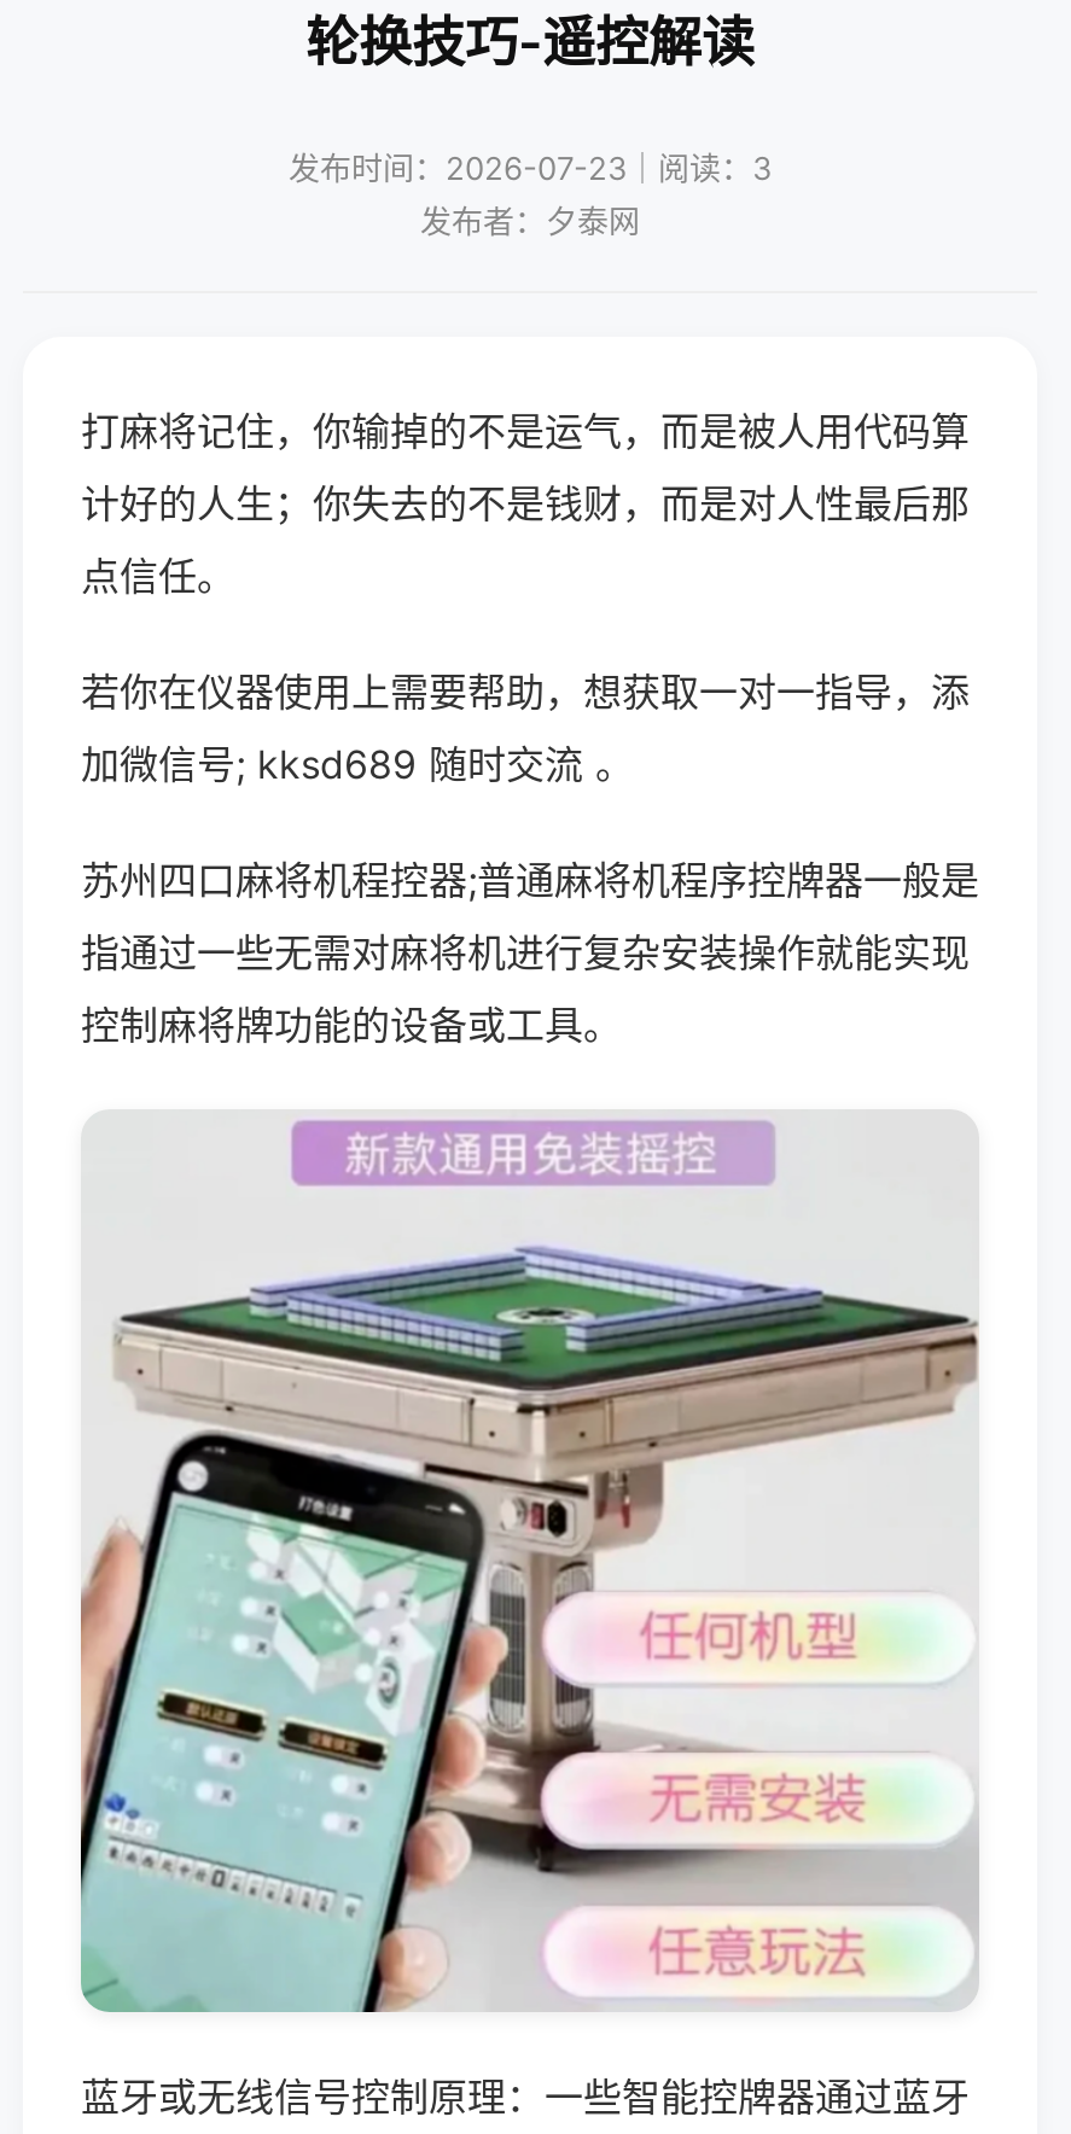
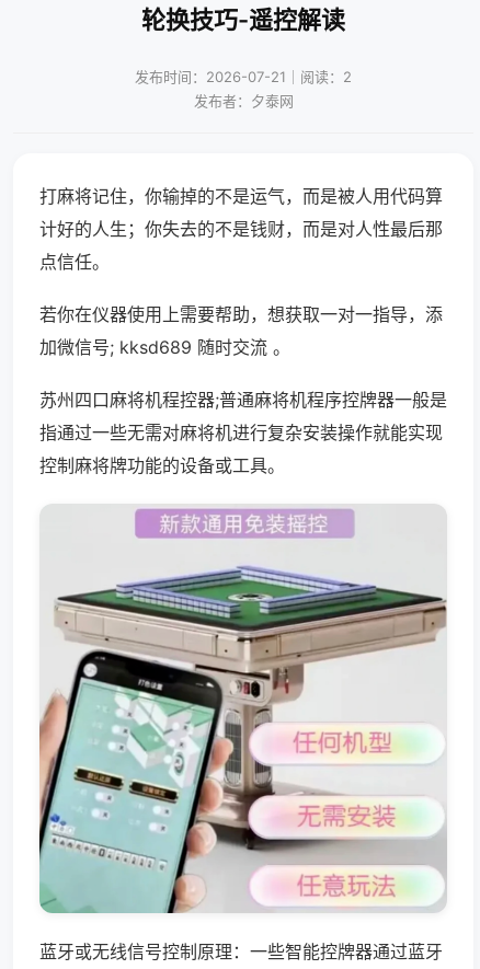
- 发布时间：2026-07-23｜阅读：3
+ 发布时间：2026-07-21｜阅读：2
